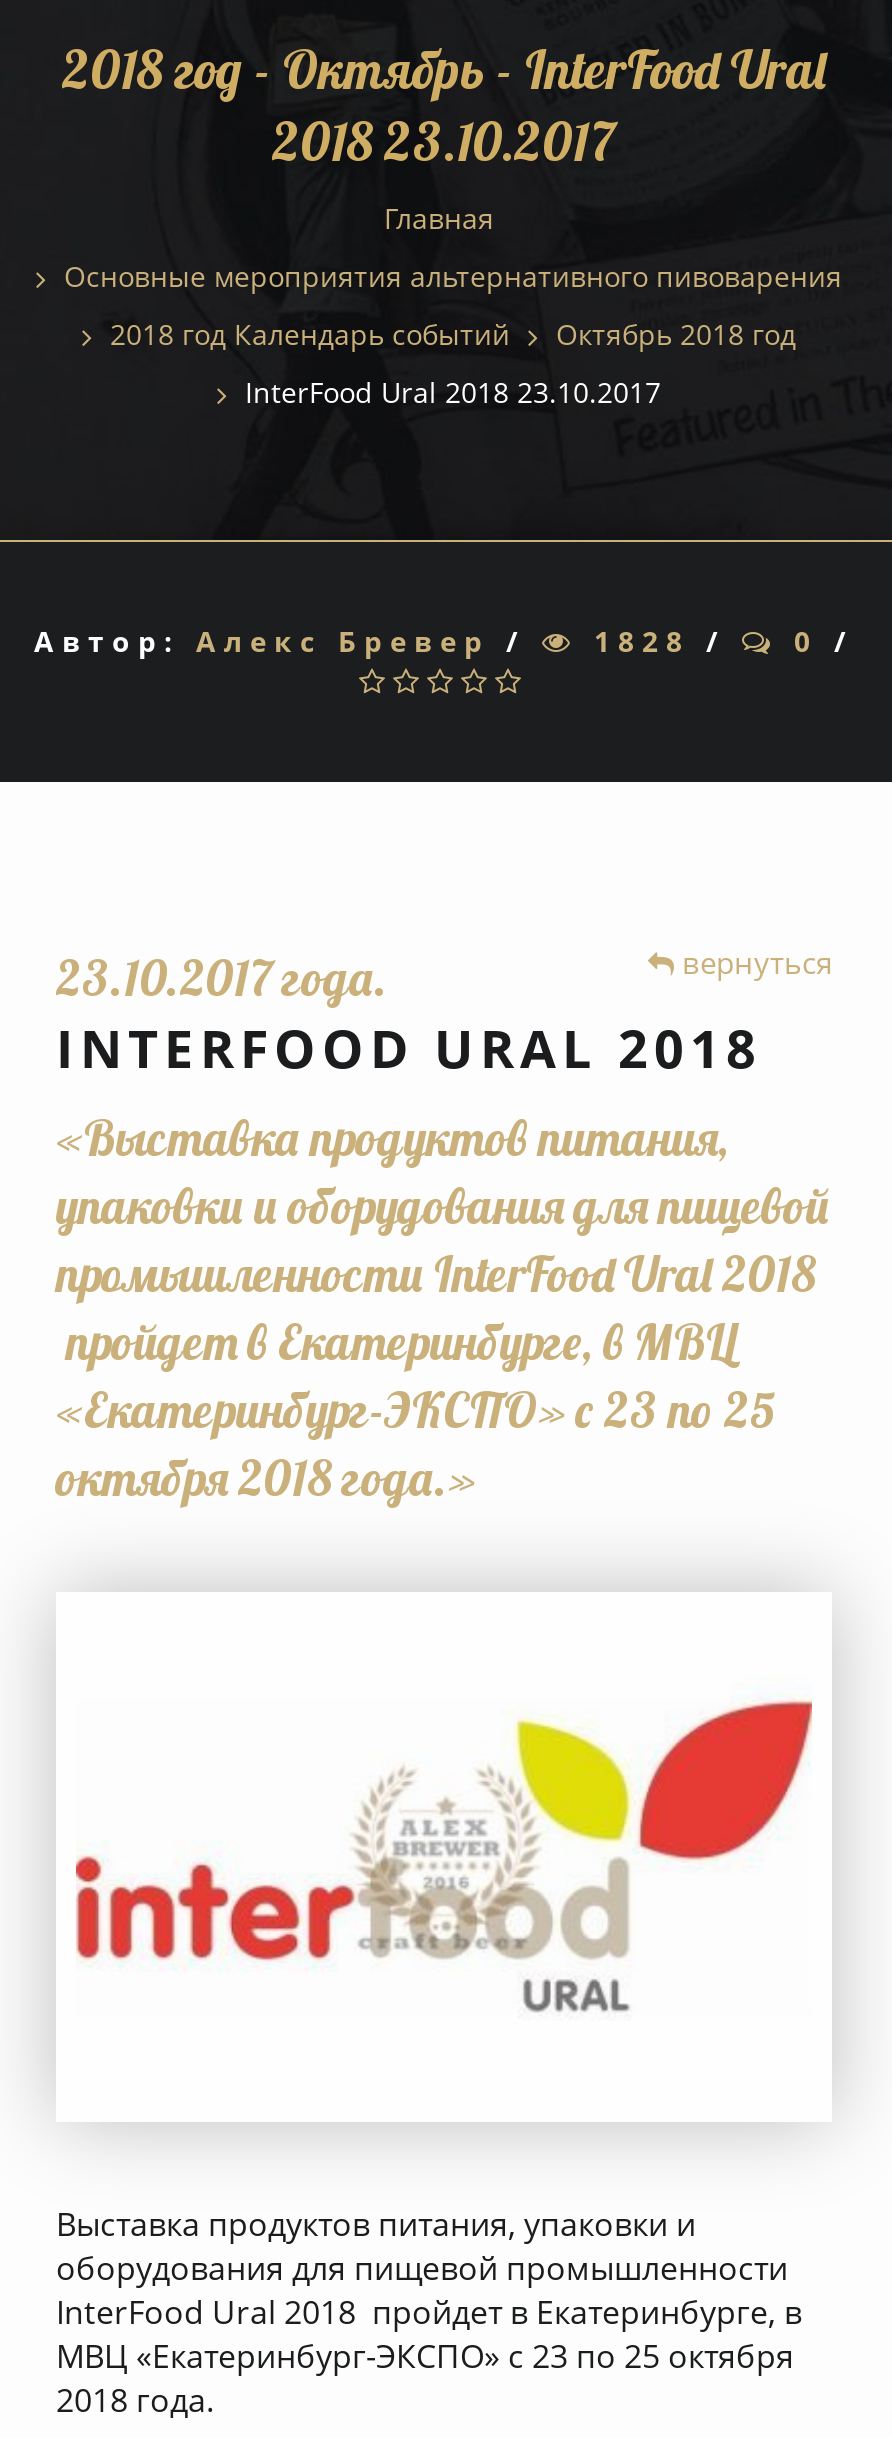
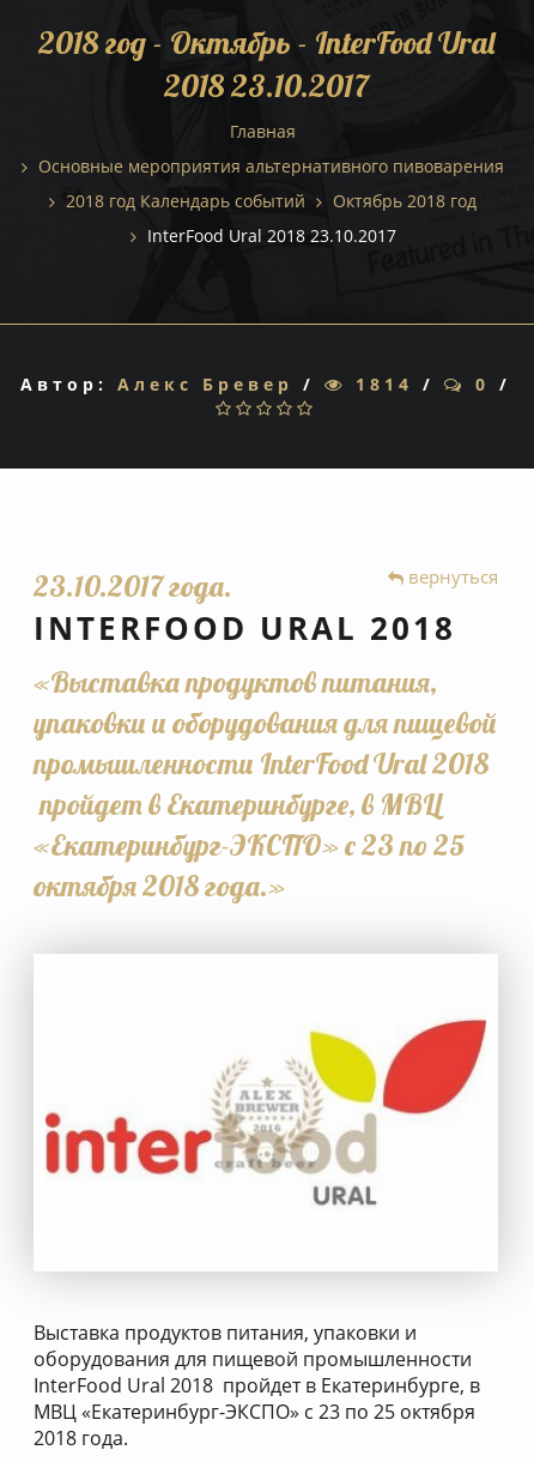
- Автор: Алекс Бревер / 1828 / 0 /
+ Автор: Алекс Бревер / 1814 / 0 /
